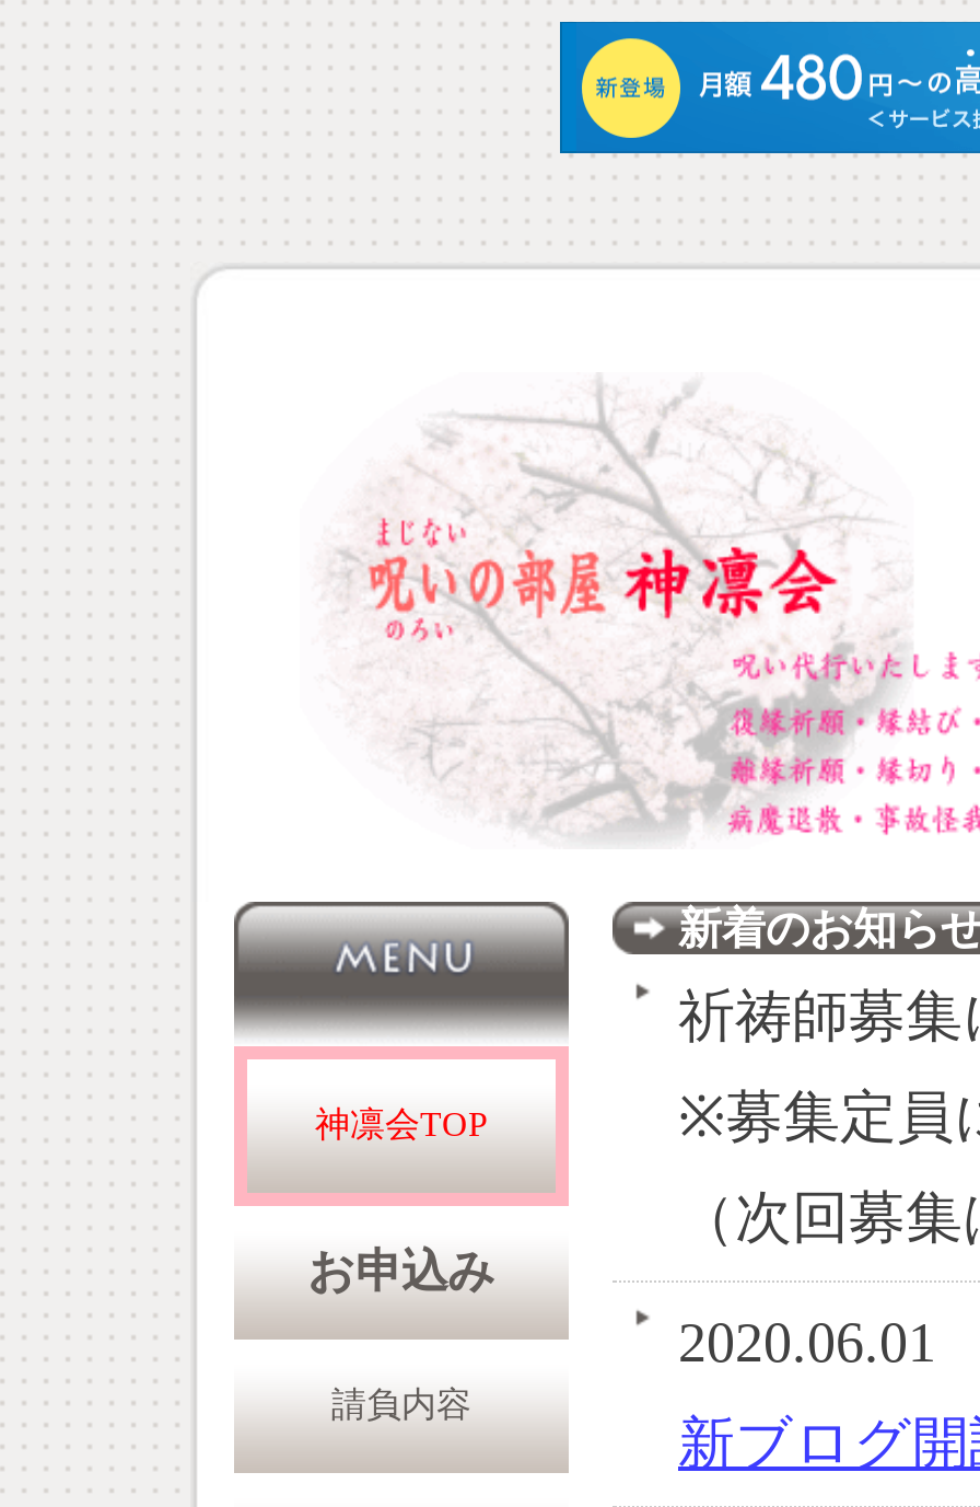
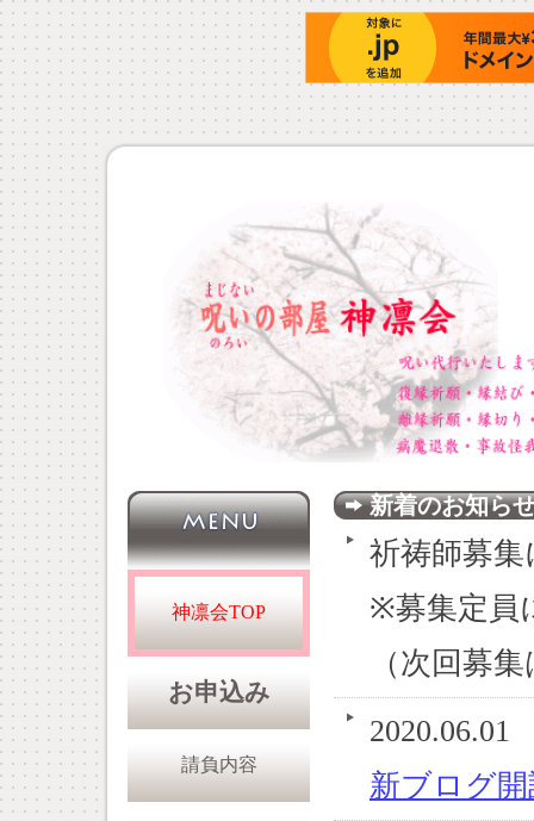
- [image]
+ [image]
